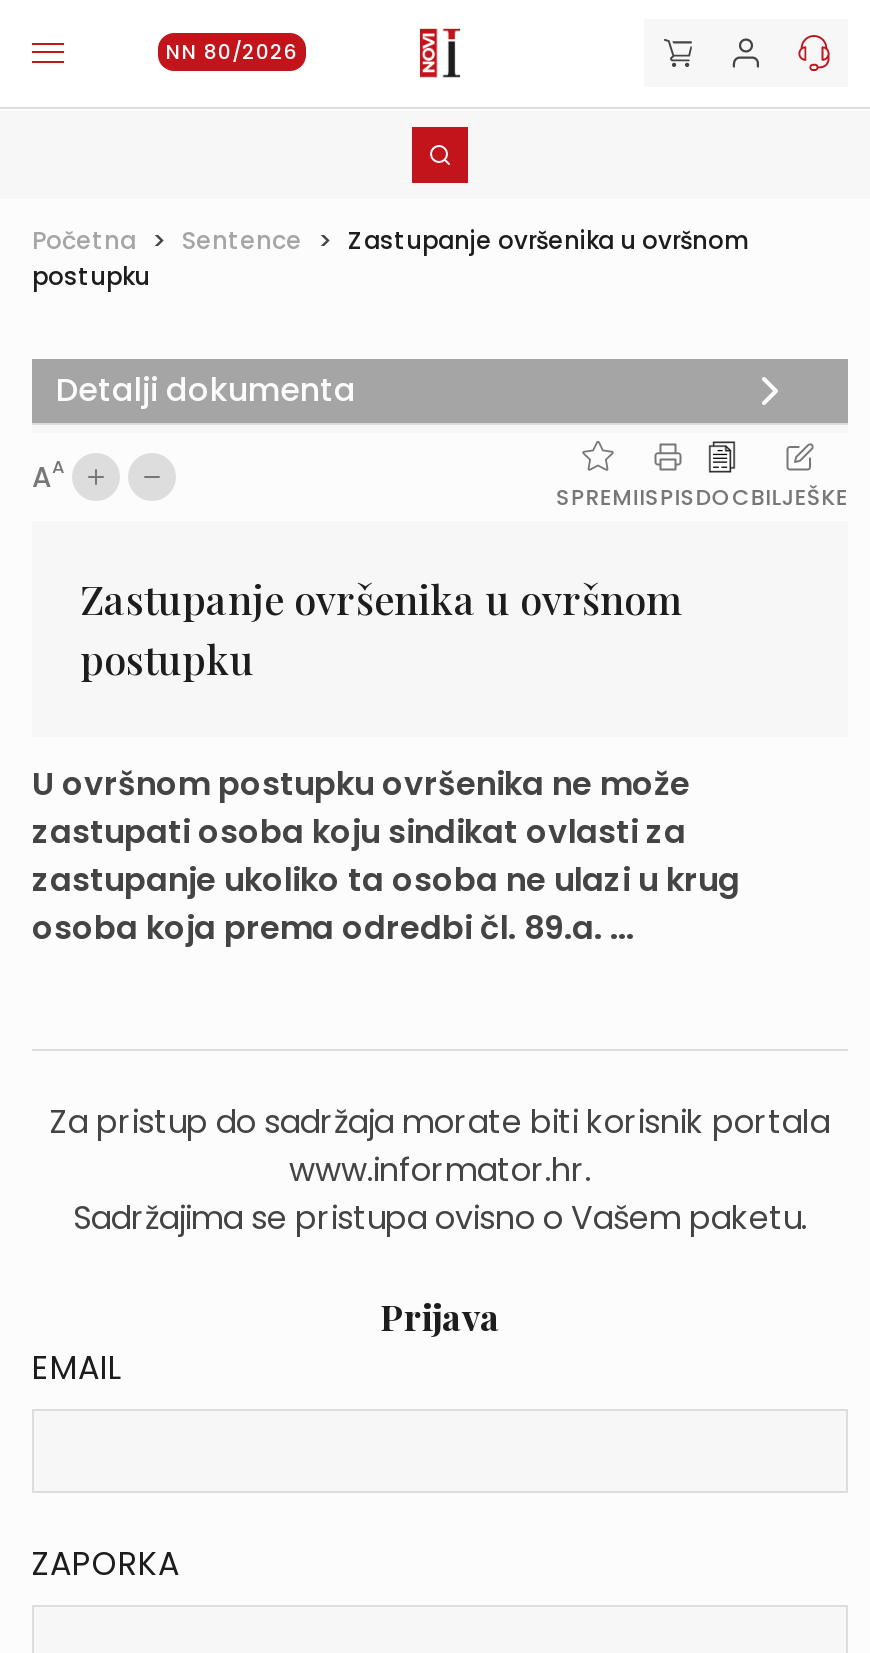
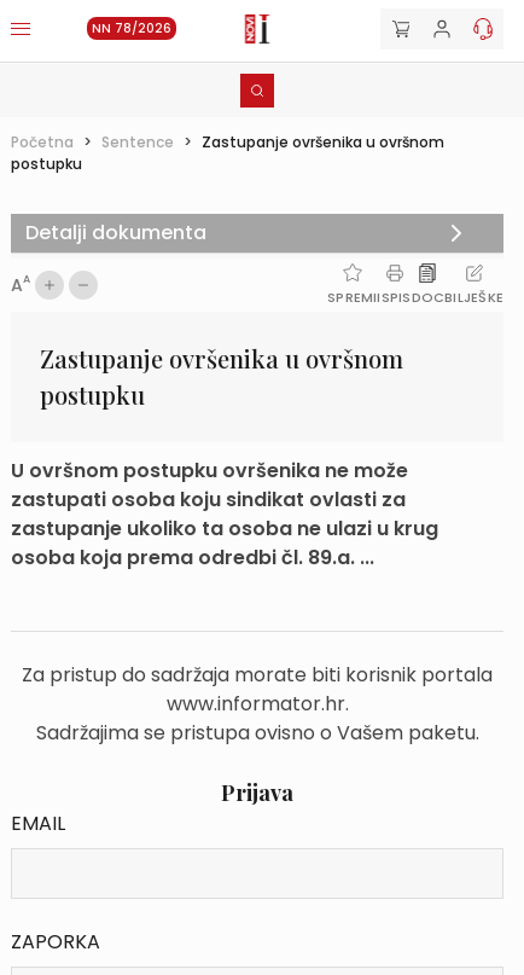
- NN 80/2026
+ NN 78/2026
